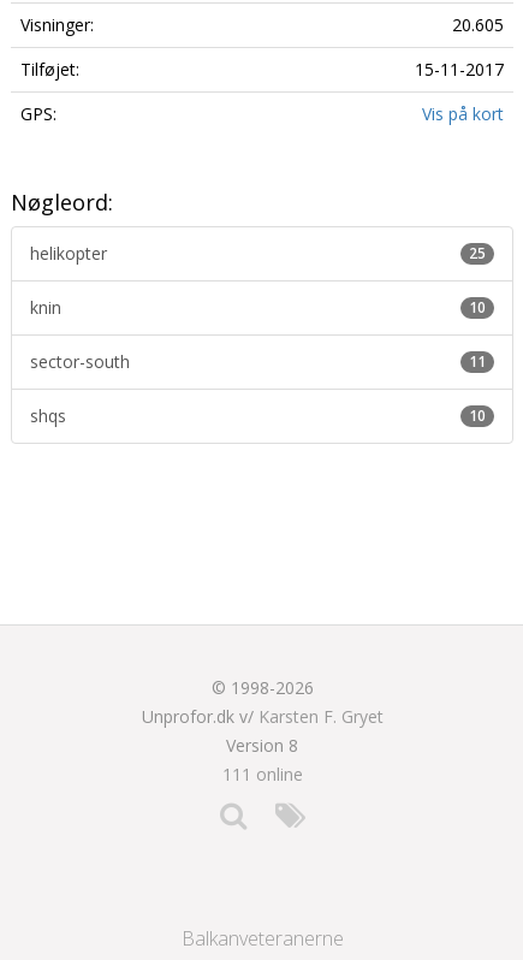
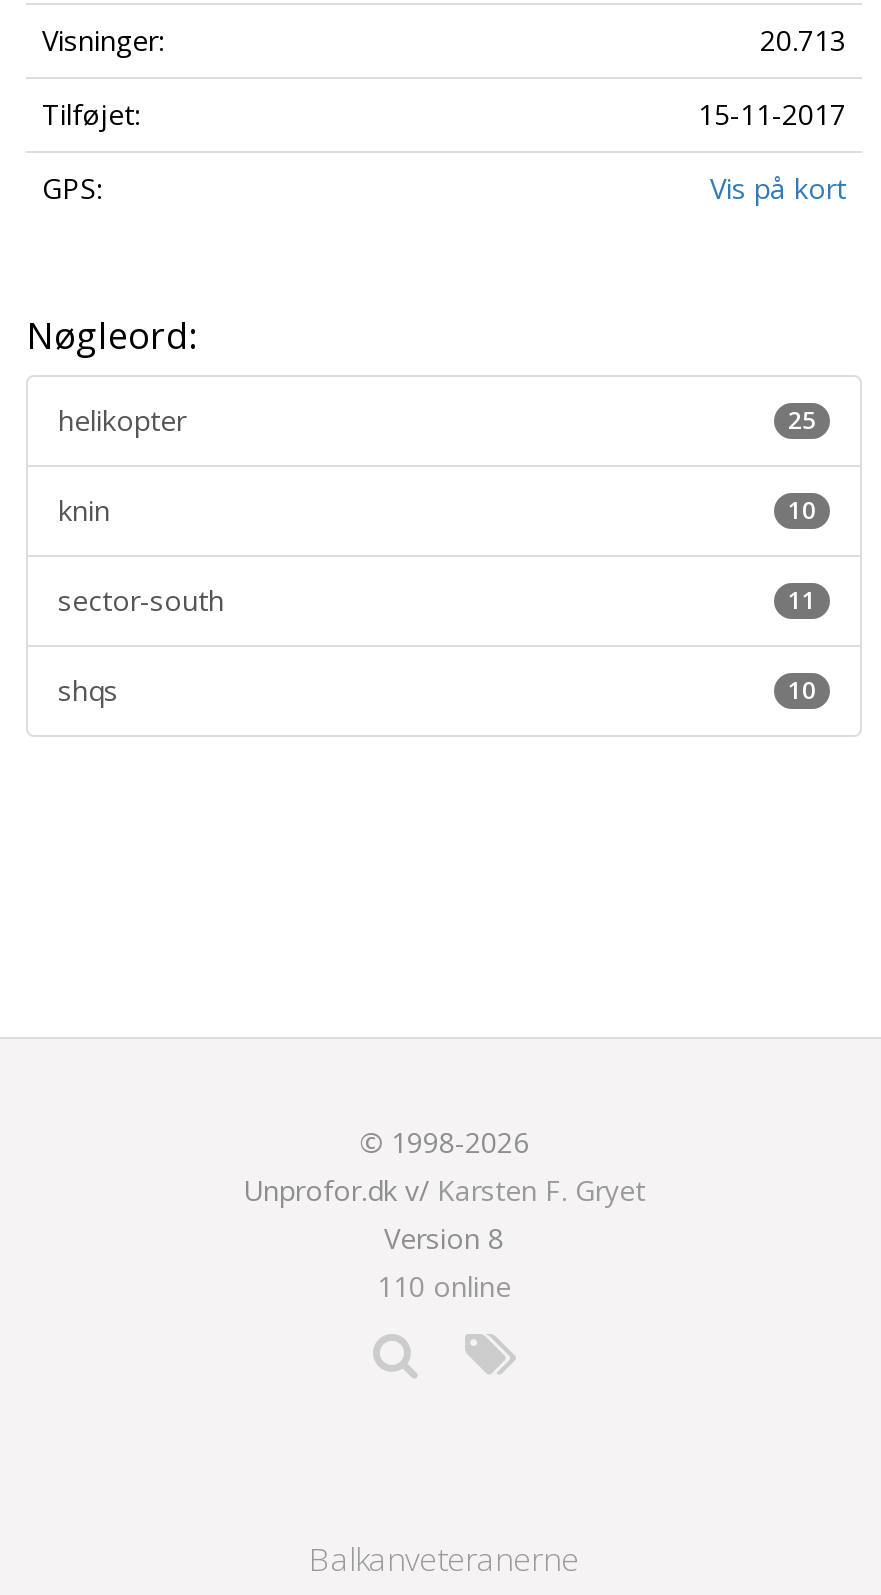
- 20.605
+ 20.713

- 111 online
+ 110 online
